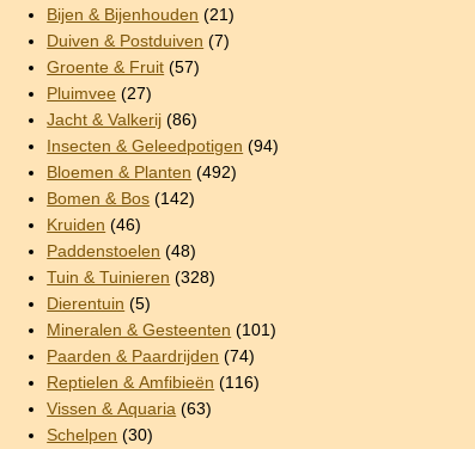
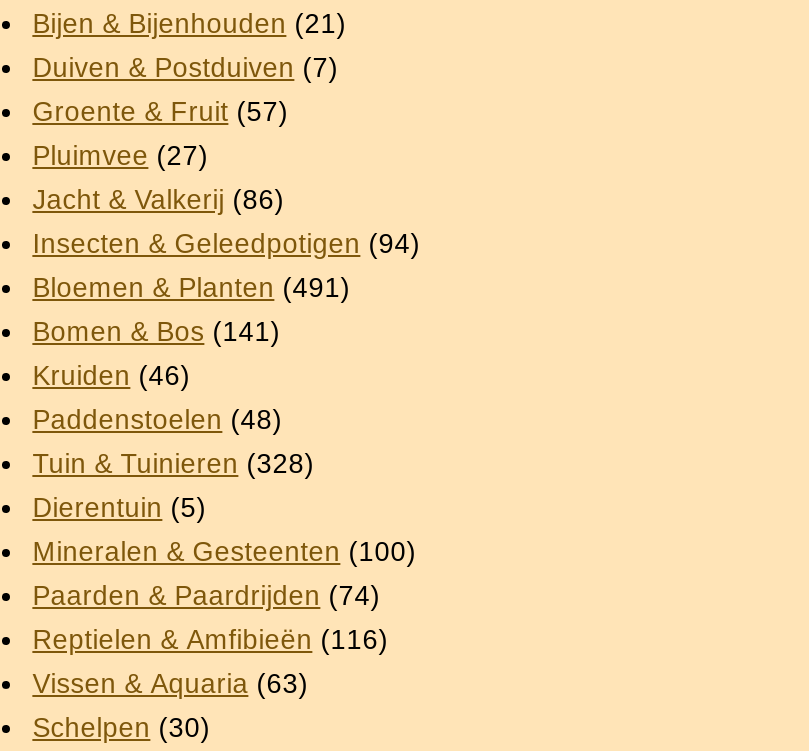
- Bloemen & Planten (492)
+ Bloemen & Planten (491)

- Bomen & Bos (142)
+ Bomen & Bos (141)

- Mineralen & Gesteenten (101)
+ Mineralen & Gesteenten (100)
